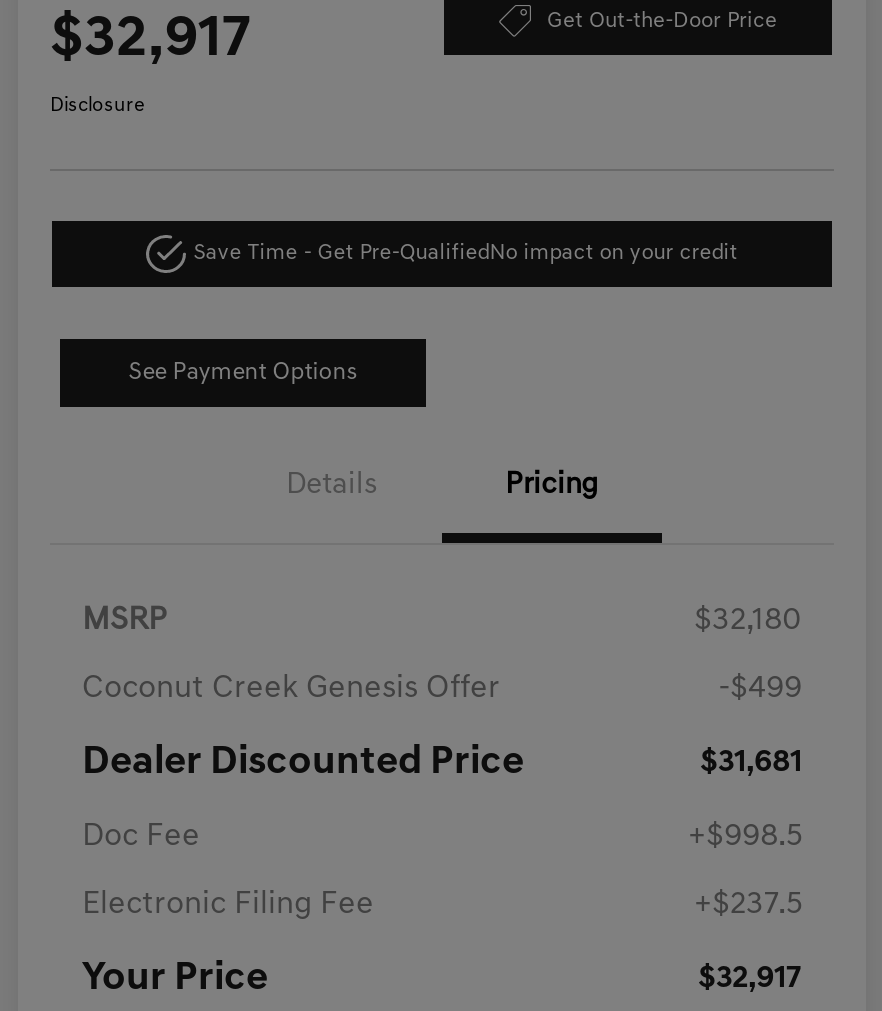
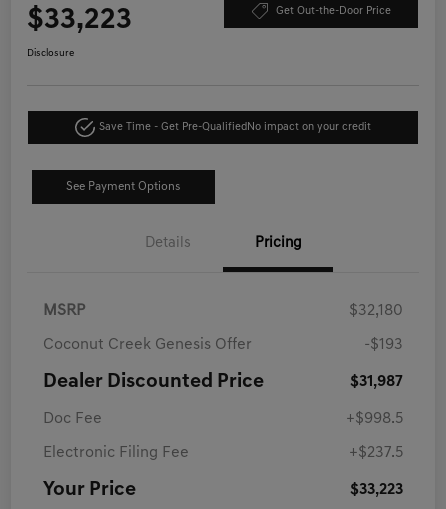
- $32,917
+ $33,223

- -$499
+ -$193

- $31,681
+ $31,987

- $32,917
+ $33,223
